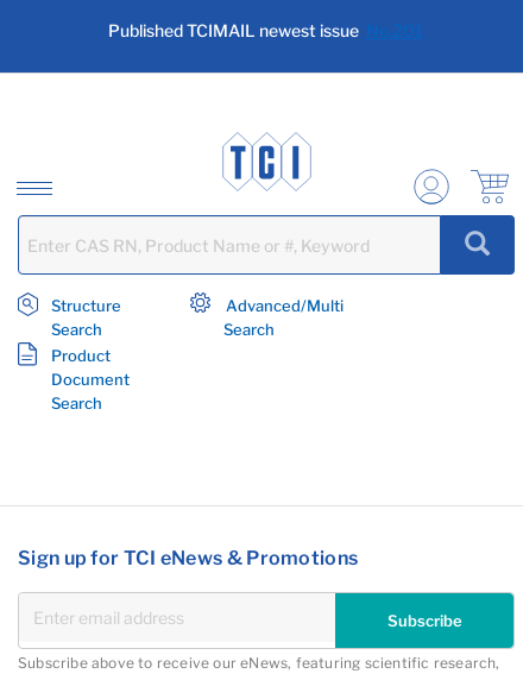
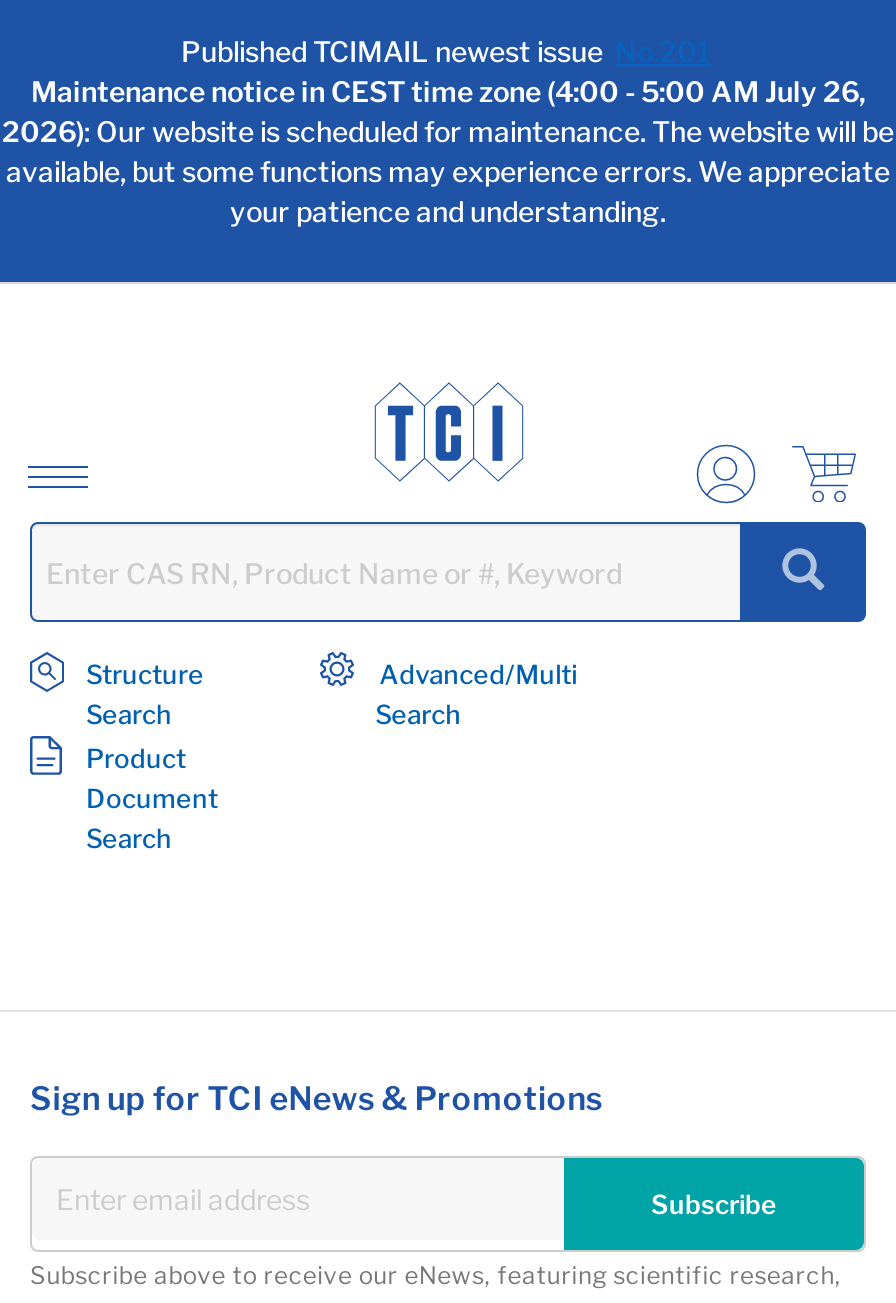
+ Maintenance notice in CEST time zone (4:00 - 5:00 AM July 26,
+ 2026): Our website is scheduled for maintenance. The website will be
+ available, but some functions may experience errors. We appreciate
+ your patience and understanding.
